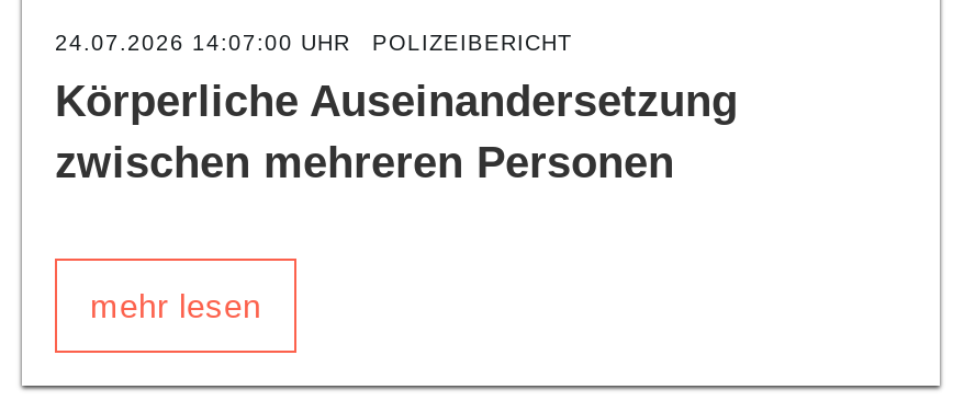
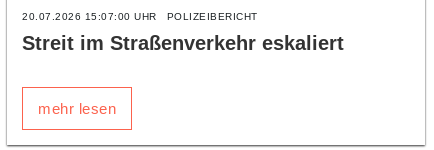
- 24.07.2026 14:07:00 UHR POLIZEIBERICHT
+ 20.07.2026 15:07:00 UHR POLIZEIBERICHT

- Körperliche Auseinandersetzung
- zwischen mehreren Personen
+ Streit im Straßenverkehr eskaliert
